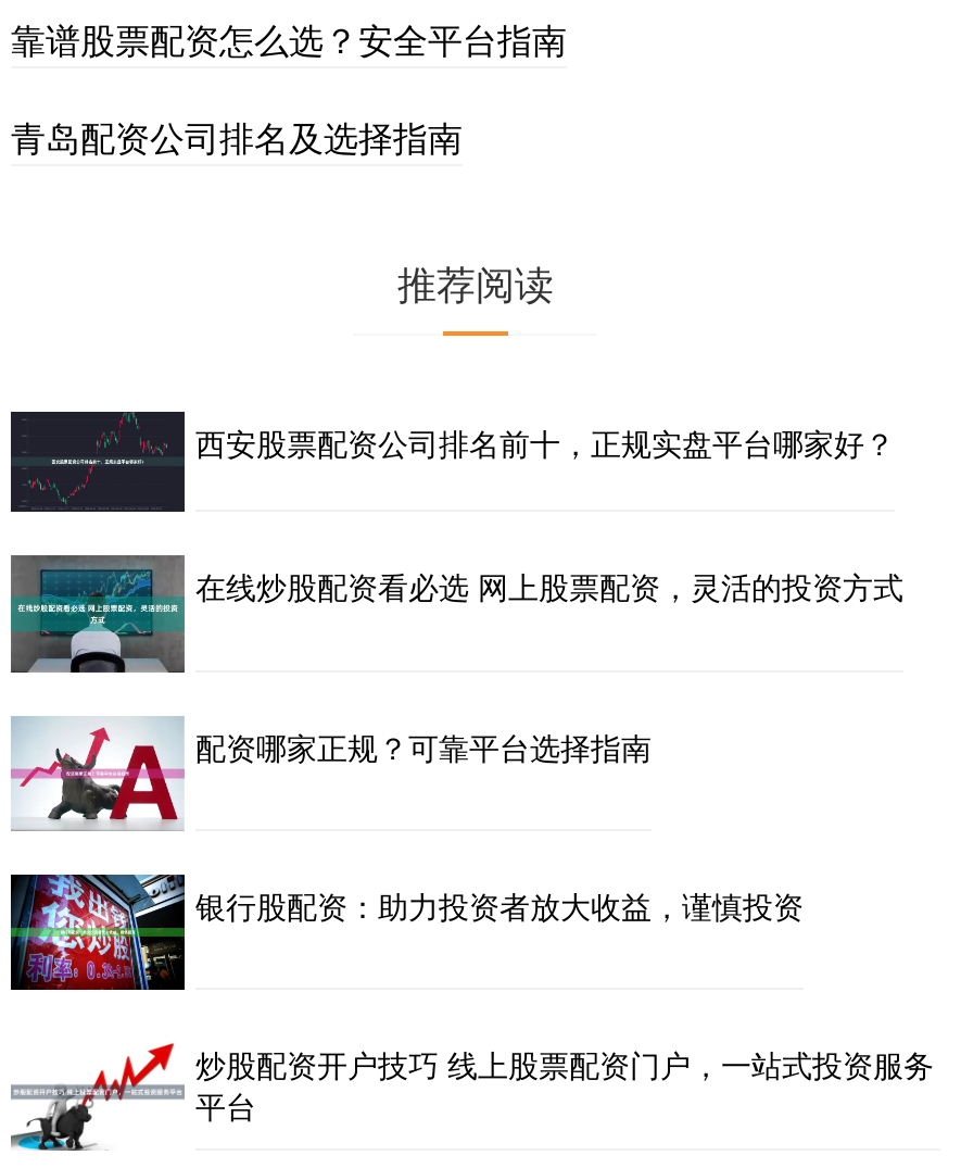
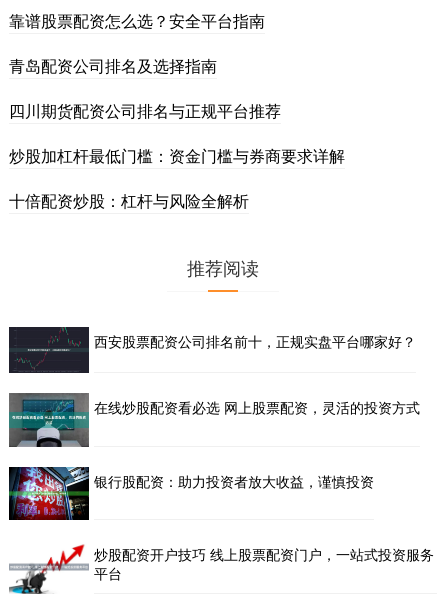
+ 四川期货配资公司排名与正规平台推荐
+ 炒股加杠杆最低门槛：资金门槛与券商要求详解
+ 十倍配资炒股：杠杆与风险全解析

moved down: [image] | 推荐阅读 | 西安股票配资公司排名前十，正规实盘平台哪家好？ | 在线炒股配资看必选 网上股票配资，灵活的投资方式

- [image]
- 配资哪家正规？可靠平台选择指南
